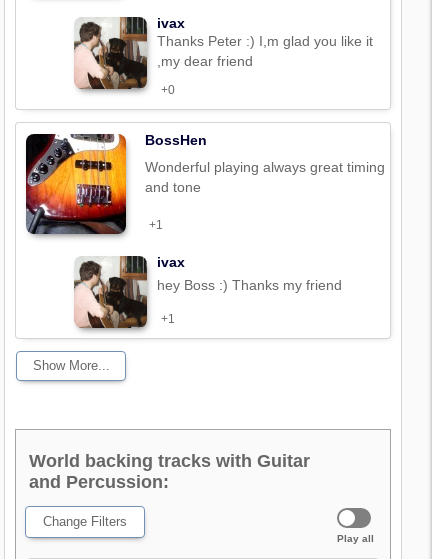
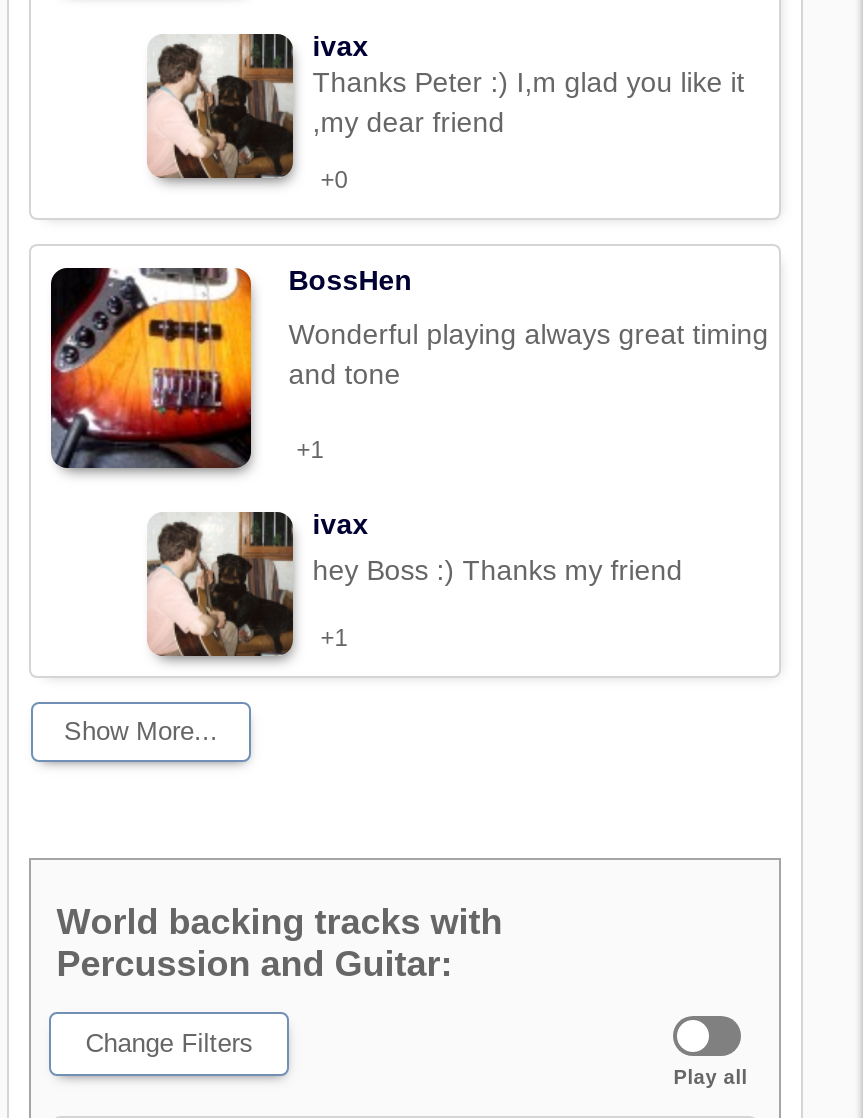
- World backing tracks with Guitar
- and Percussion:
+ World backing tracks with
+ Percussion and Guitar:
